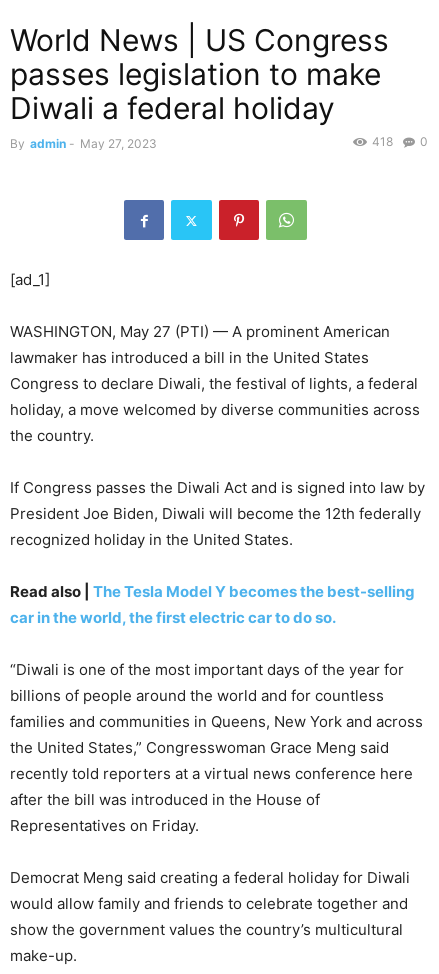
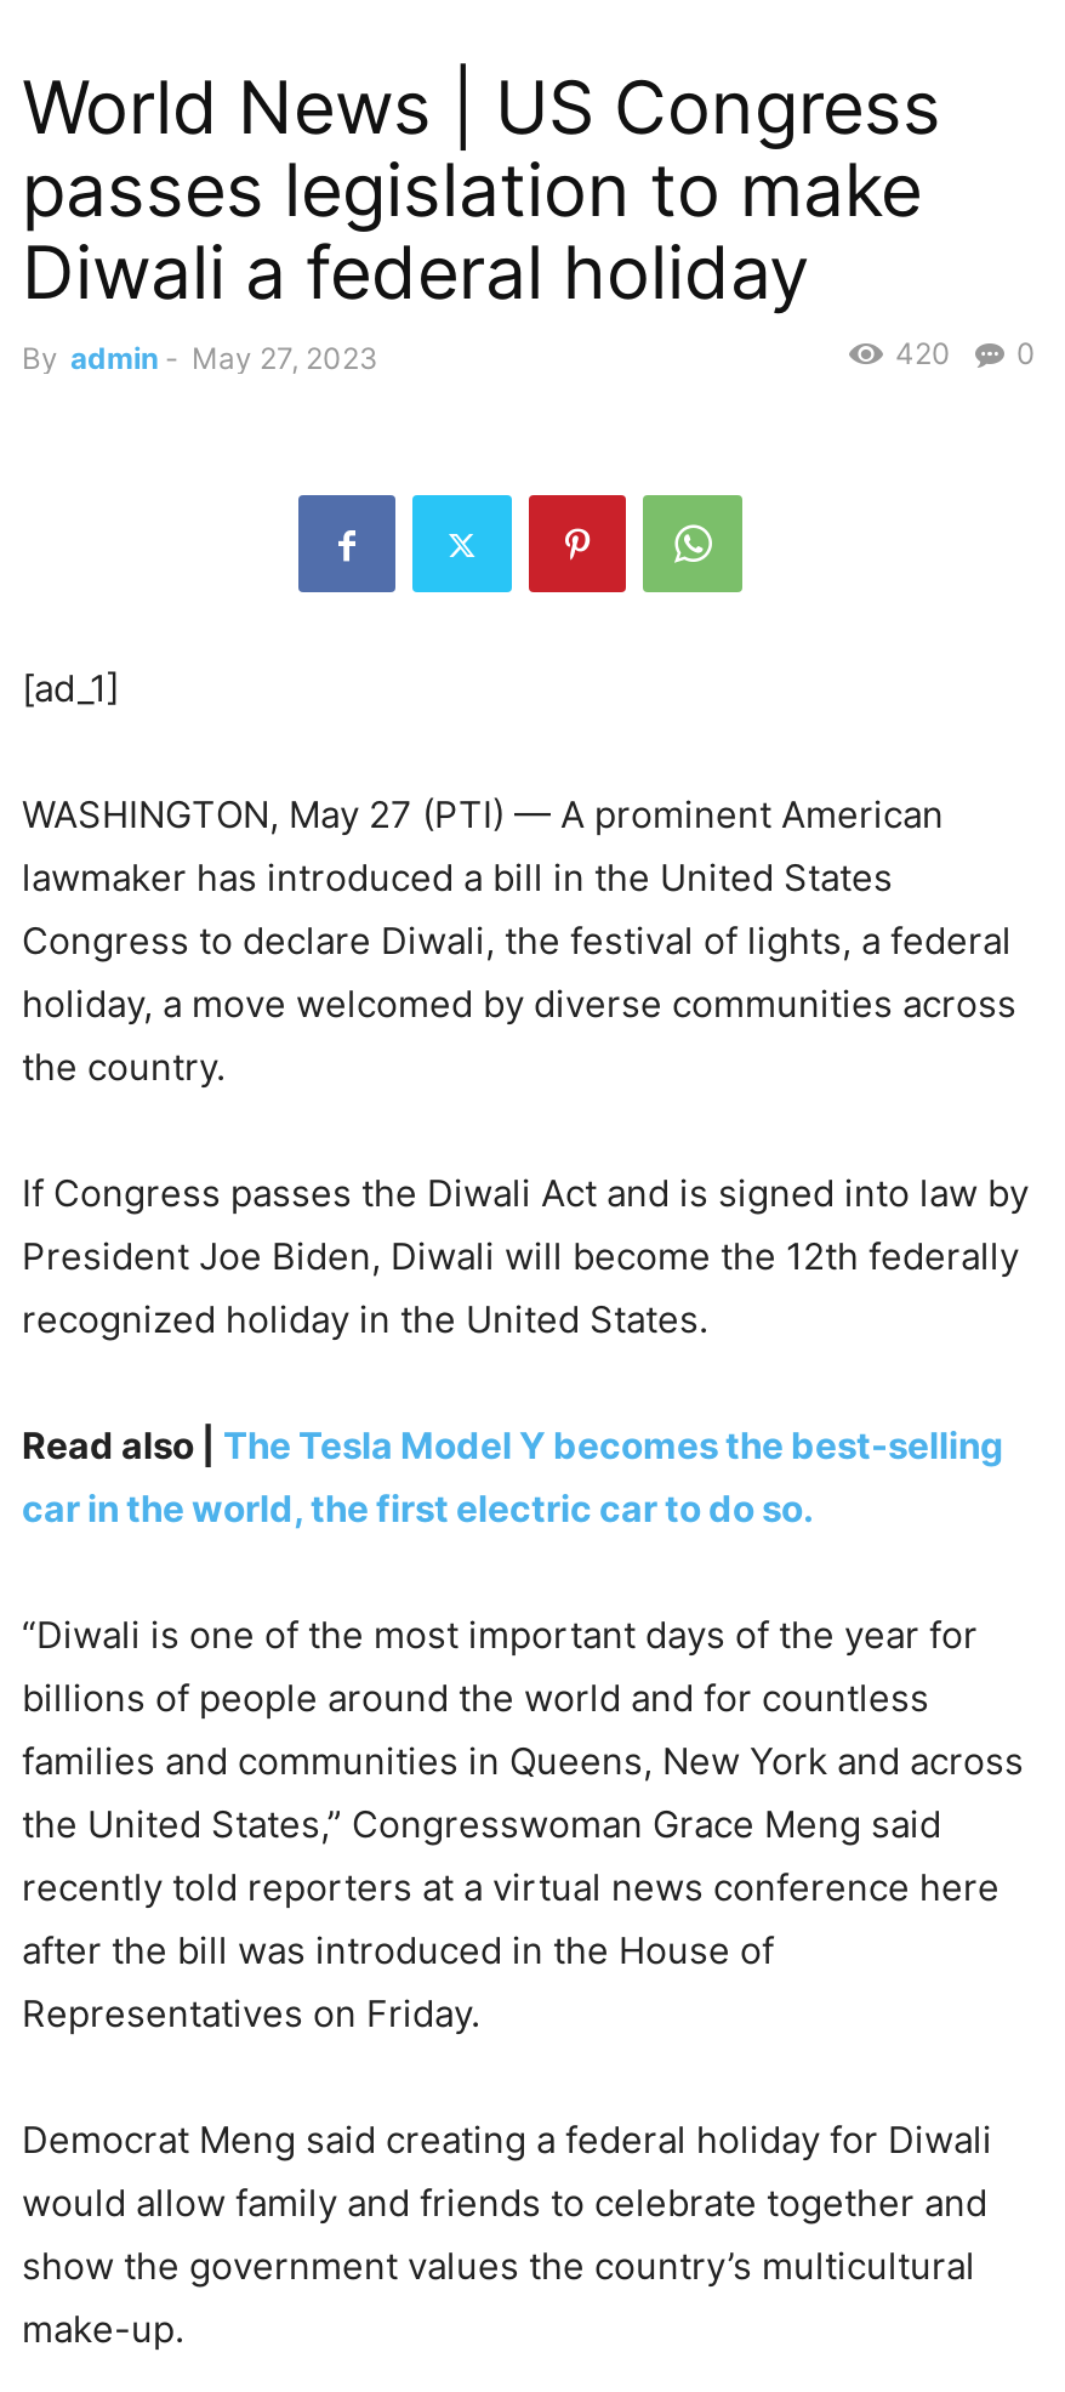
- 418 0
+ 420 0
